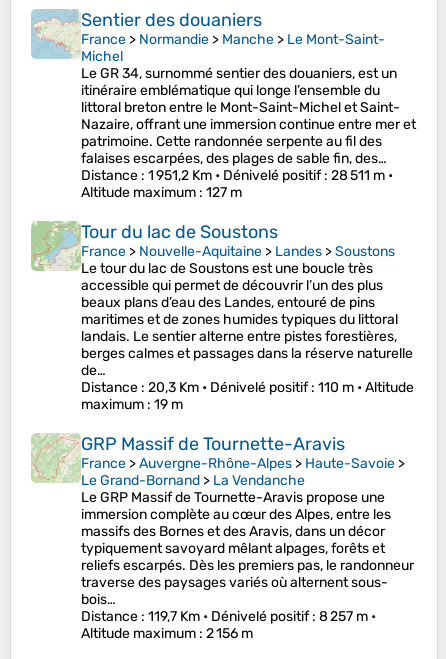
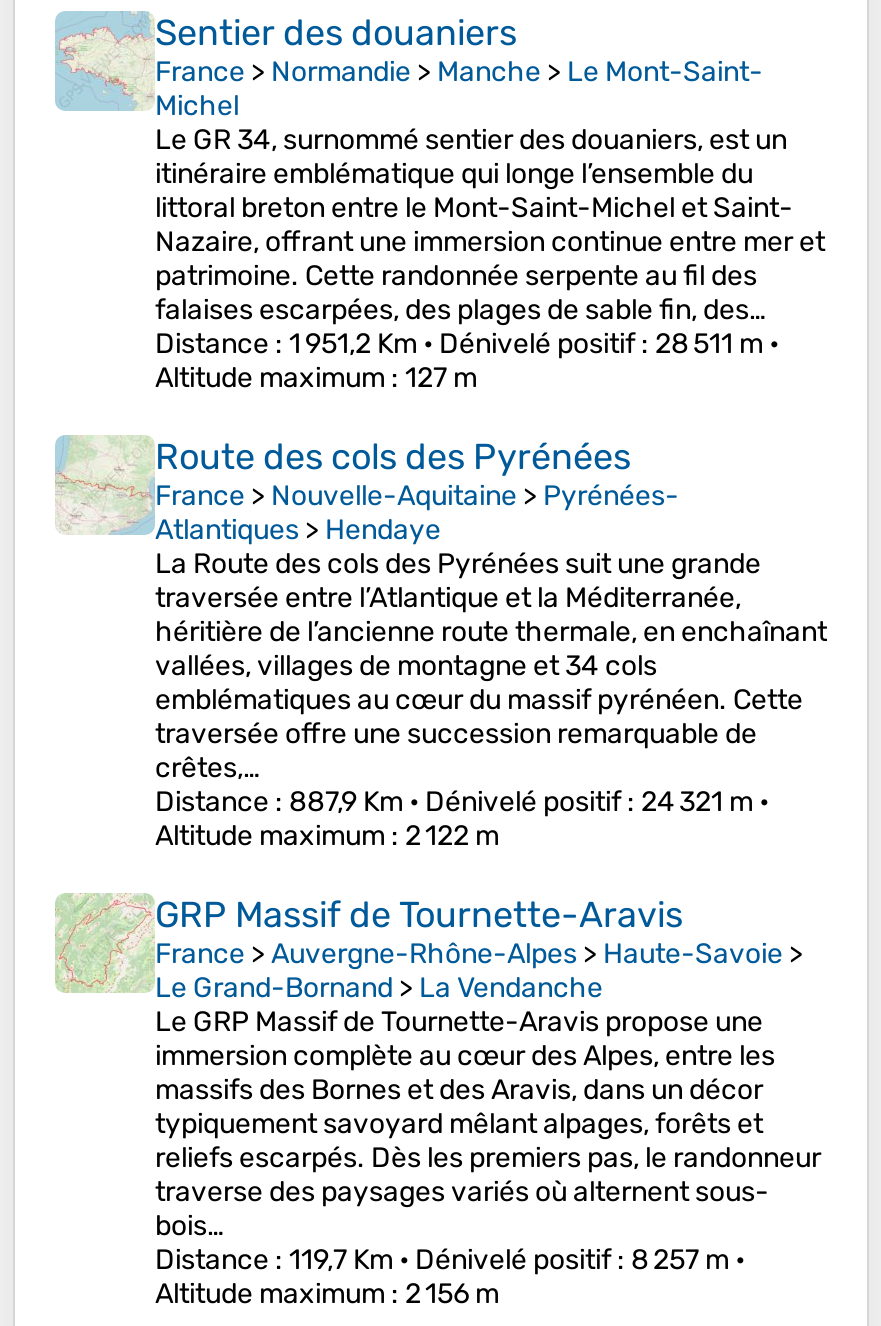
- [image]
- Tour du lac de Soustons
- France > Nouvelle-Aquitaine > Landes > Soustons
- Le tour du lac de Soustons est une boucle très
- accessible qui permet de découvrir l’un des plus
- beaux plans d’eau des Landes, entouré de pins
- maritimes et de zones humides typiques du littoral
- landais. Le sentier alterne entre pistes forestières,
- berges calmes et passages dans la réserve naturelle
- de…
- Distance: 20,3 Km • Dénivelé positif: 110 m • Altitude
- maximum: 19 m
+ [image]
+ Route des cols des Pyrénées
+ France > Nouvelle-Aquitaine > Pyrénées-
+ Atlantiques > Hendaye
+ La Route des cols des Pyrénées suit une grande
+ traversée entre l’Atlantique et la Méditerranée,
+ héritière de l’ancienne route thermale, en enchaînant
+ vallées, villages de montagne et 34 cols
+ emblématiques au cœur du massif pyrénéen. Cette
+ traversée offre une succession remarquable de
+ crêtes,…
+ Distance: 887,9 Km • Dénivelé positif: 24 321 m •
+ Altitude maximum: 2 122 m
